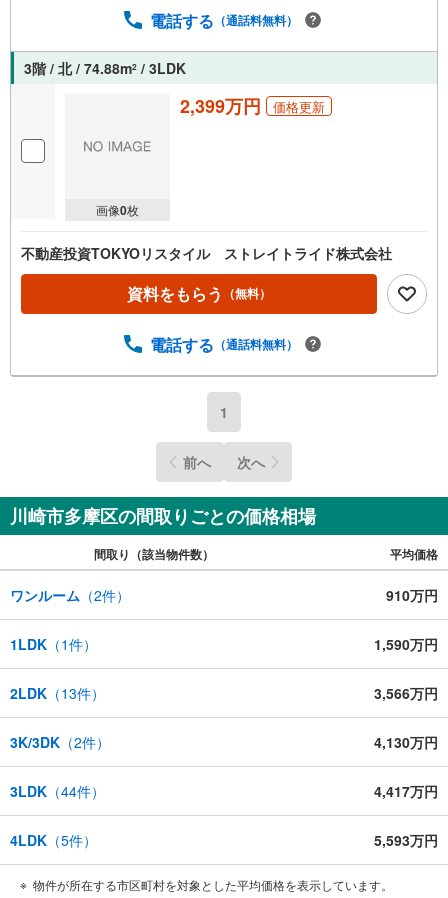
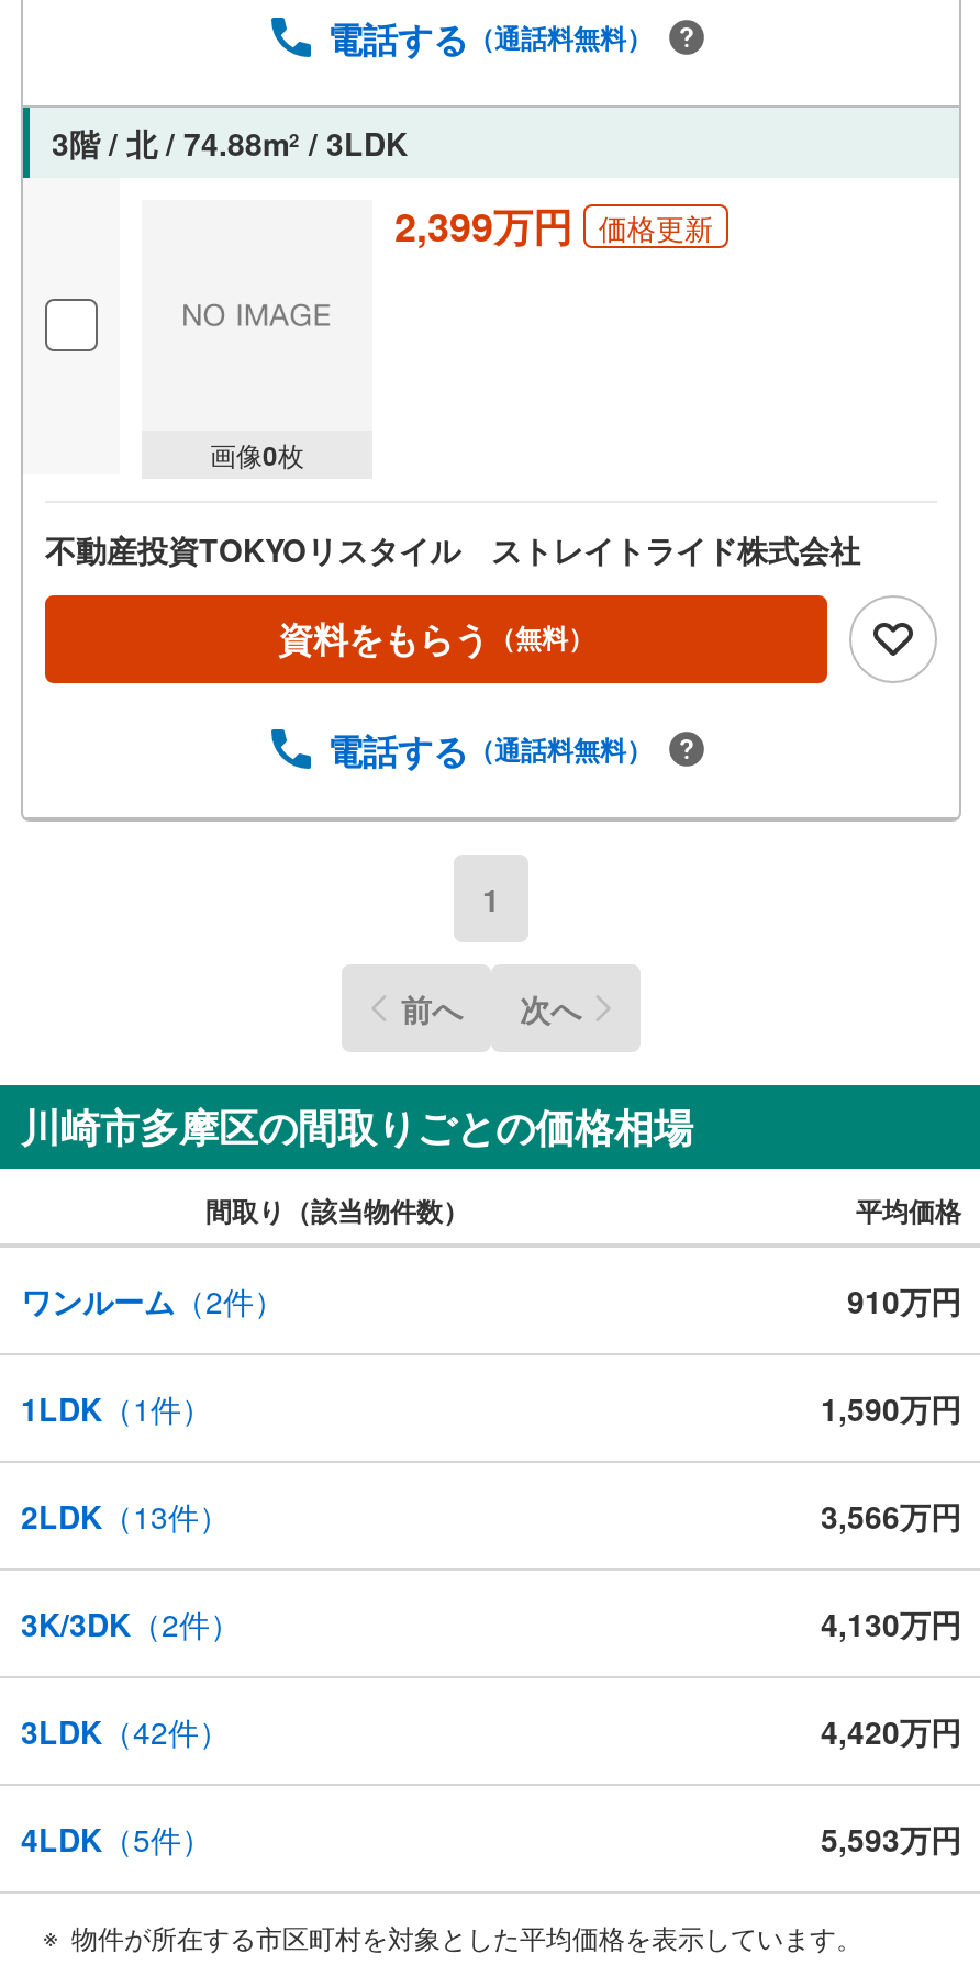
- 3LDK（44件）
+ 3LDK（42件）

- 4,417万円
+ 4,420万円
